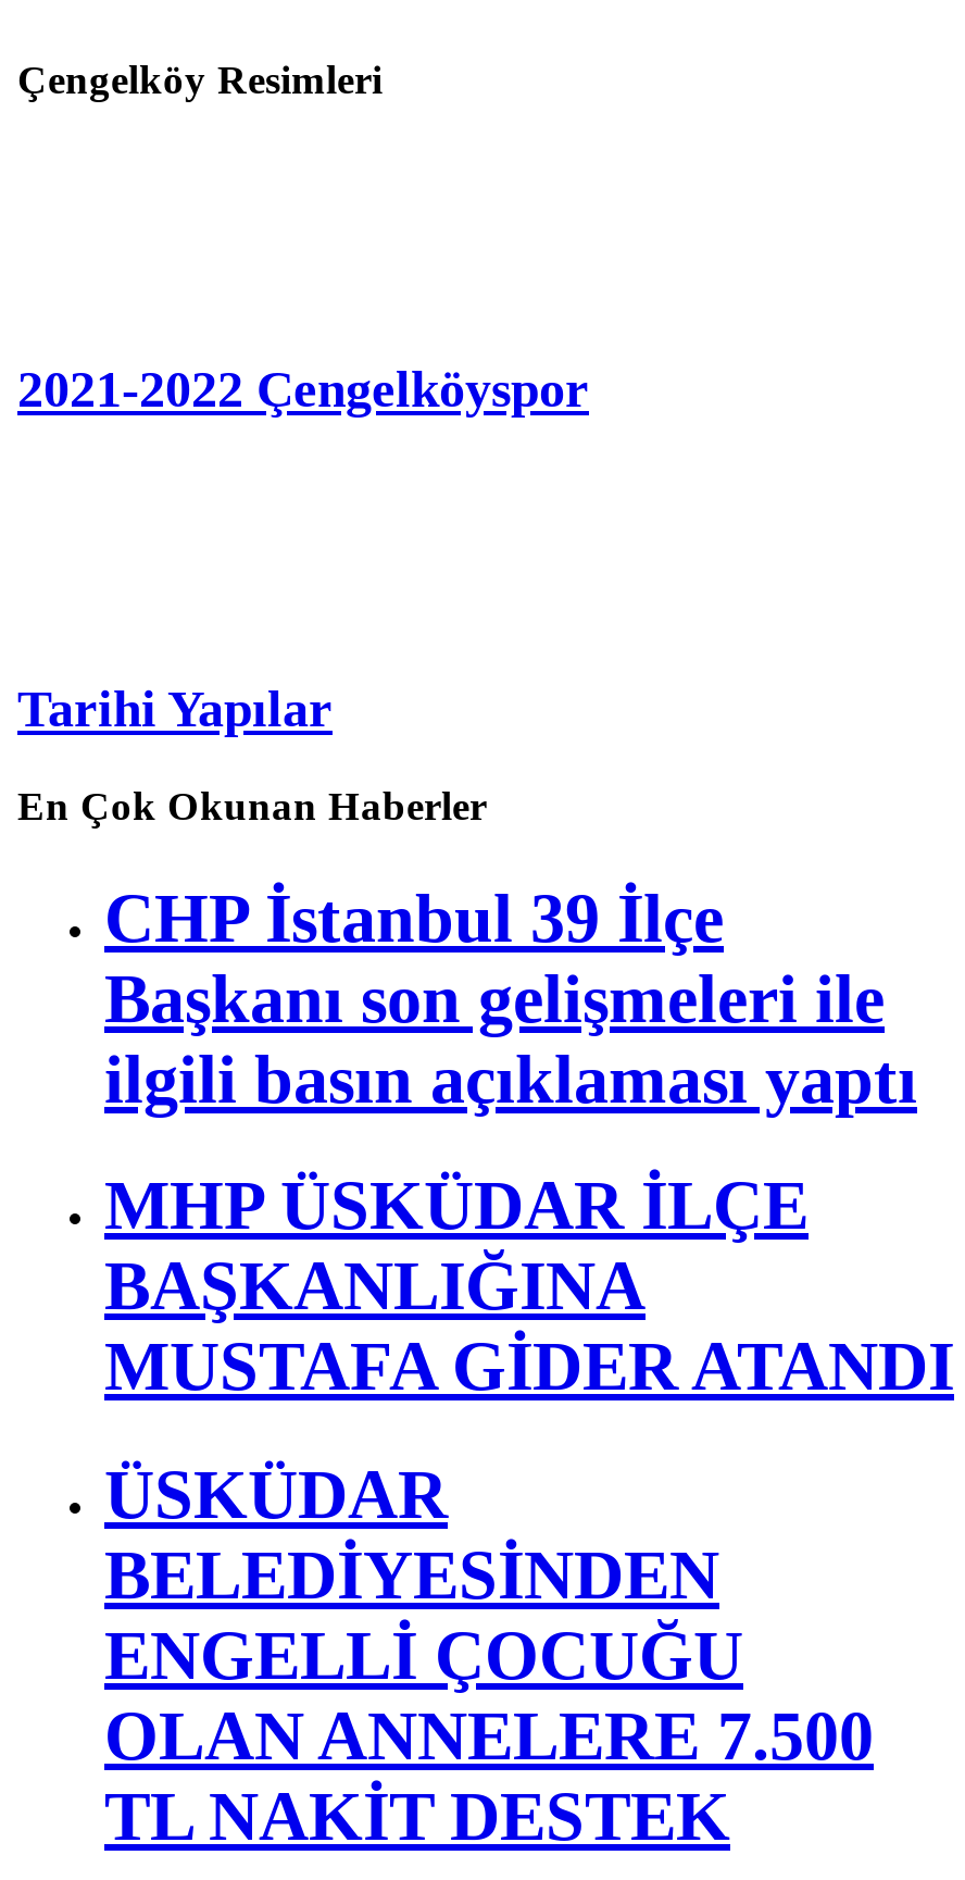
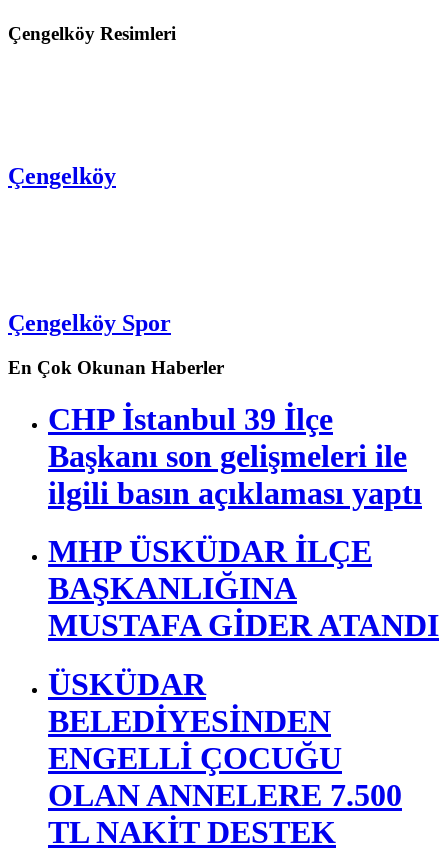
- 2021-2022 Çengelköyspor
+ Çengelköy

- Tarihi Yapılar
+ Çengelköy Spor
